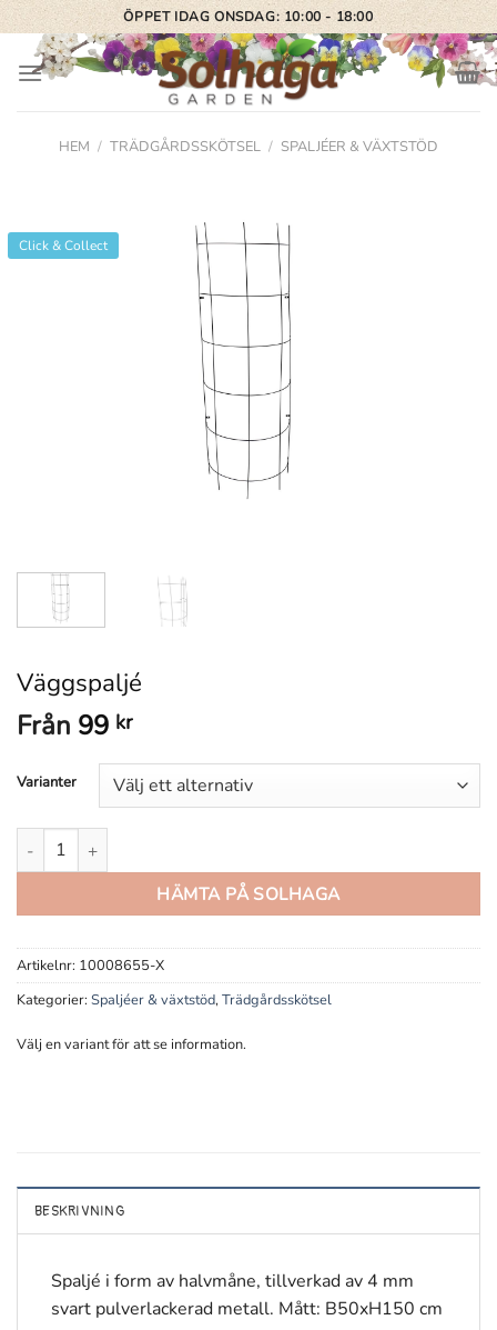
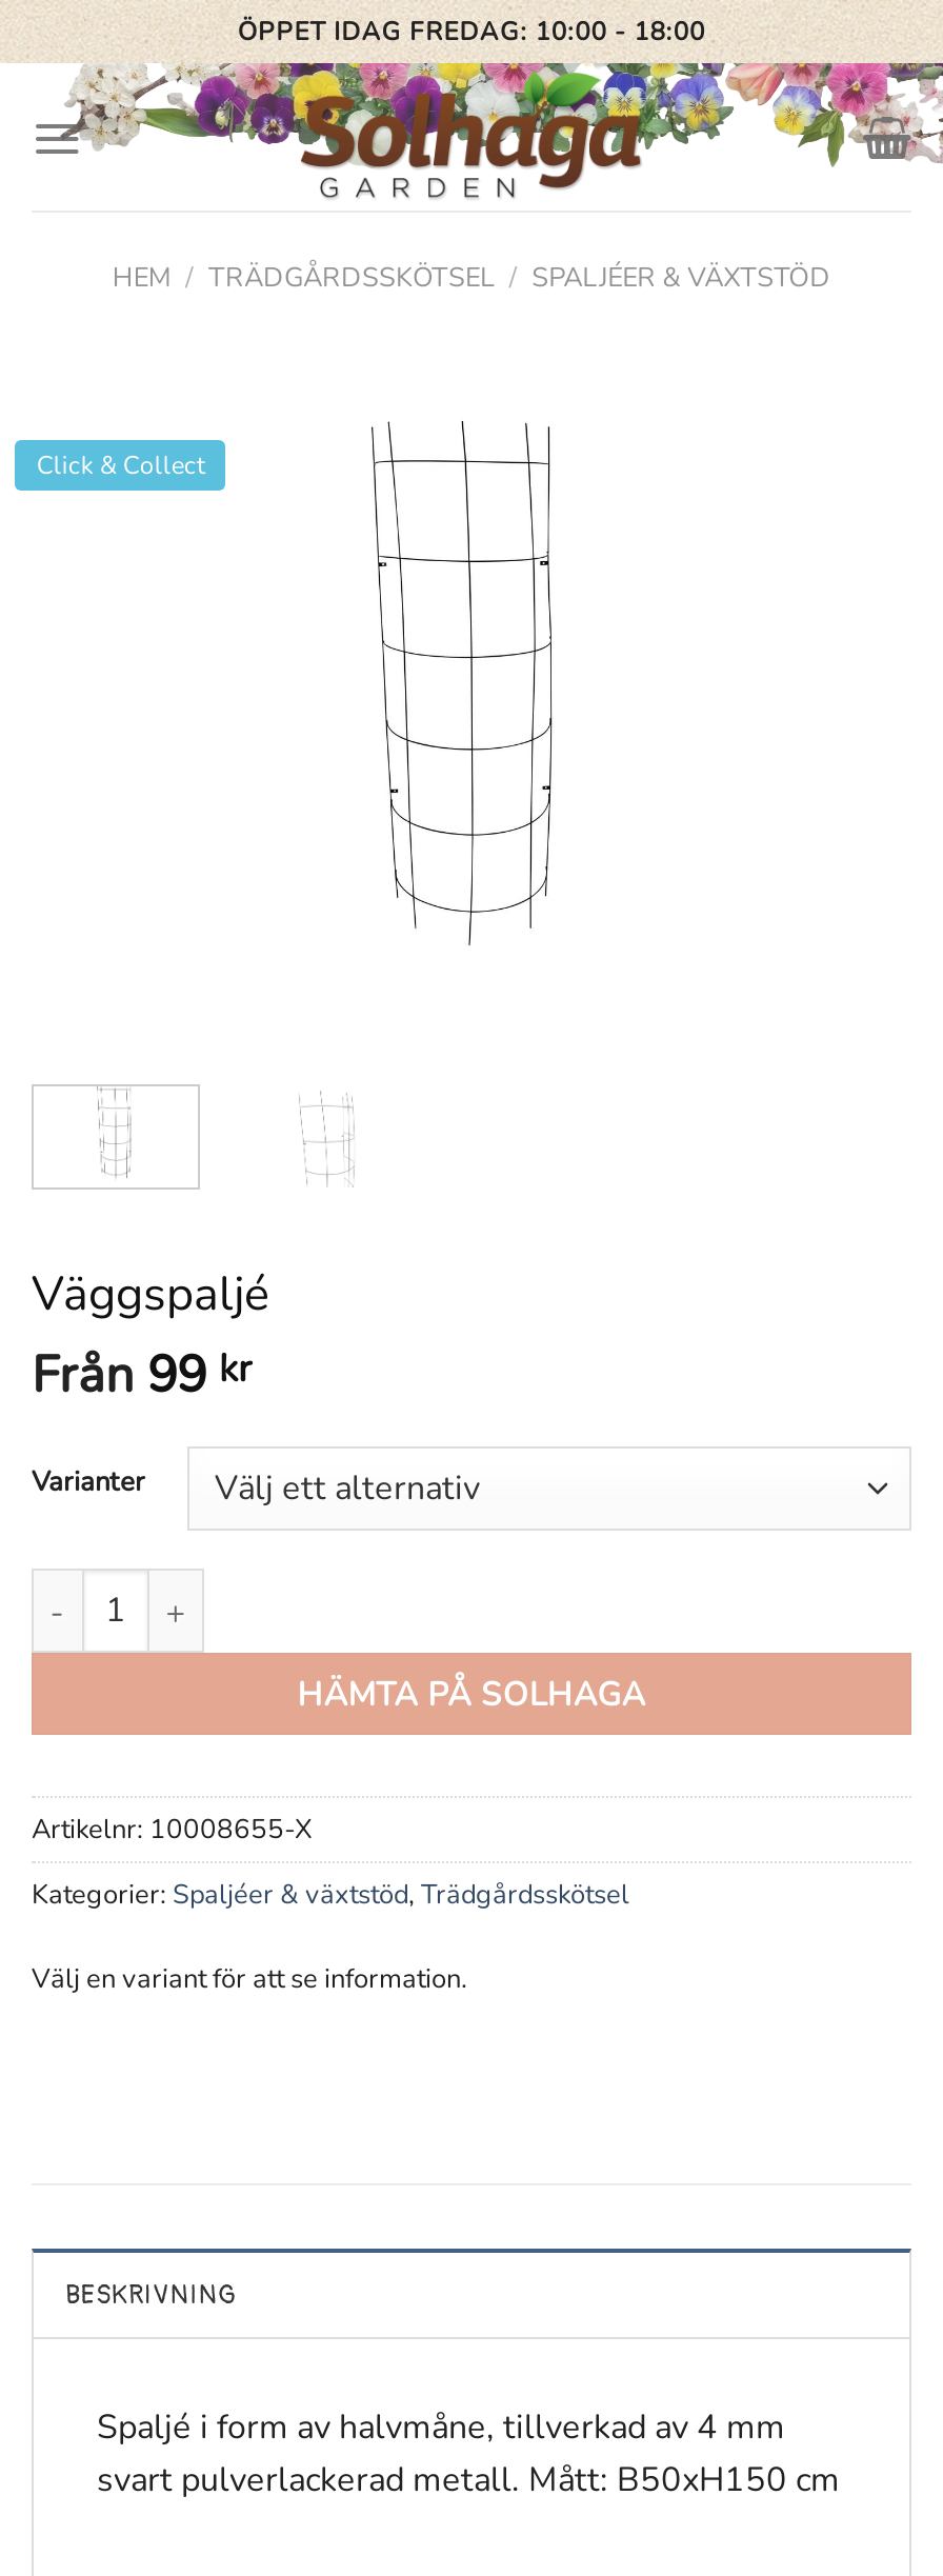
- ÖPPET IDAG ONSDAG: 10:00 - 18:00
+ ÖPPET IDAG FREDAG: 10:00 - 18:00
